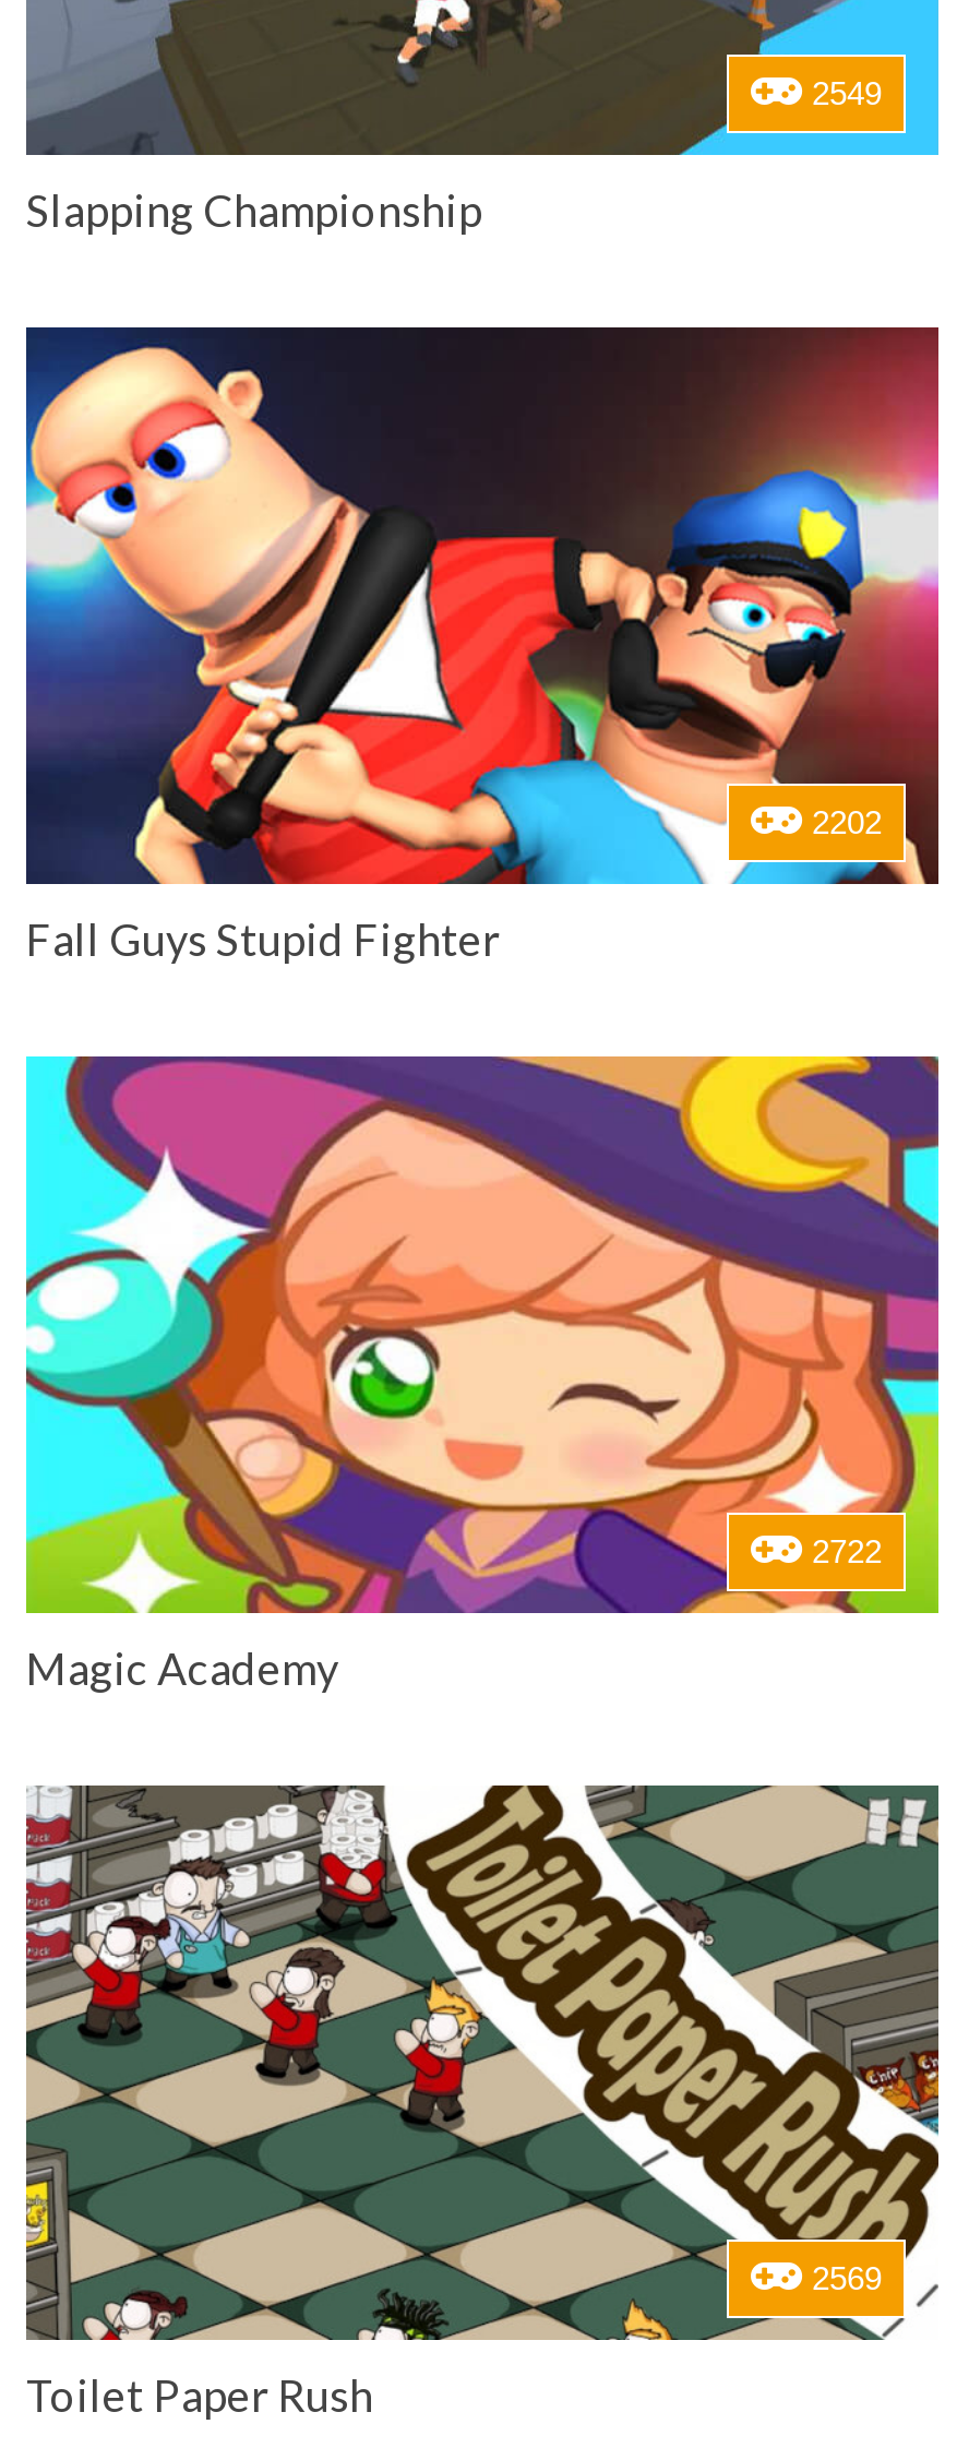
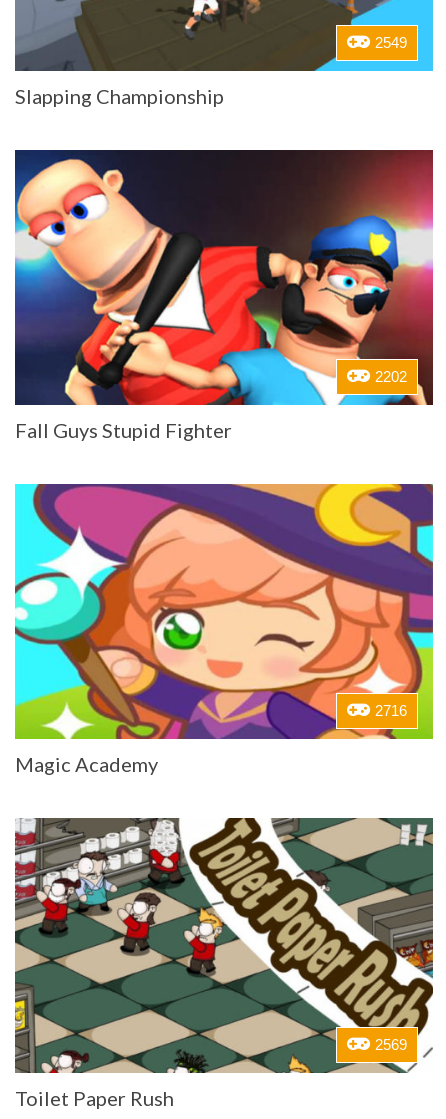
- 2722
+ 2716
